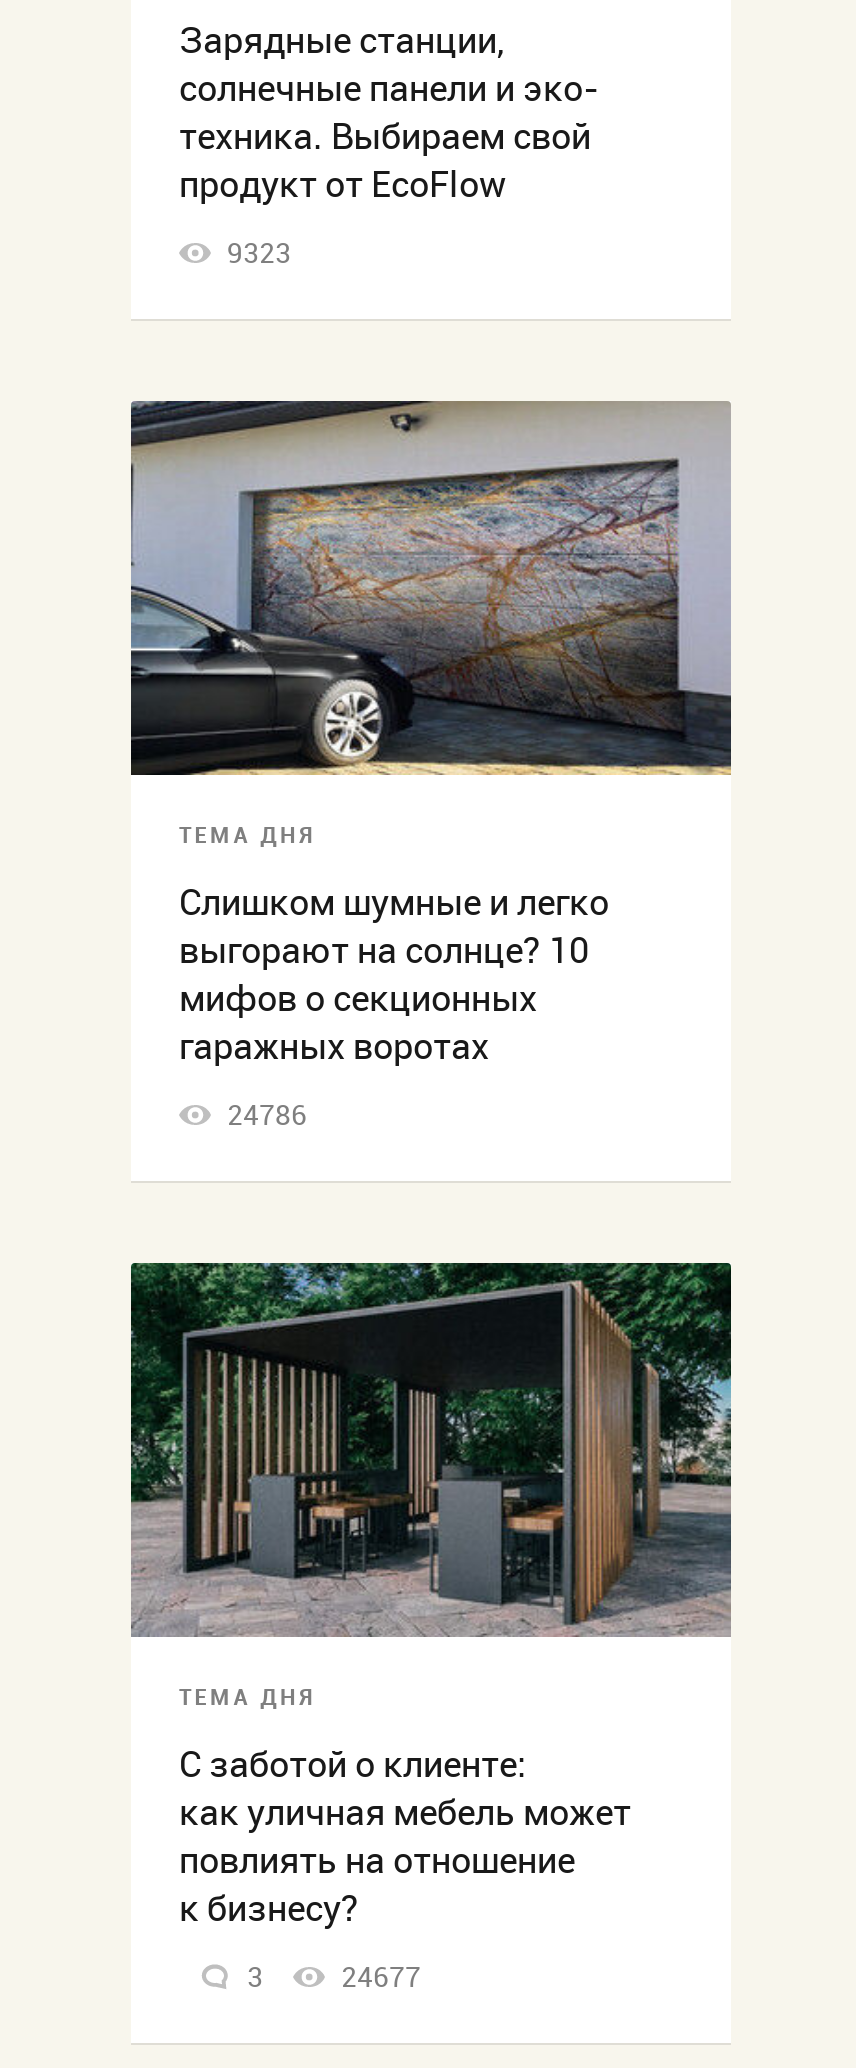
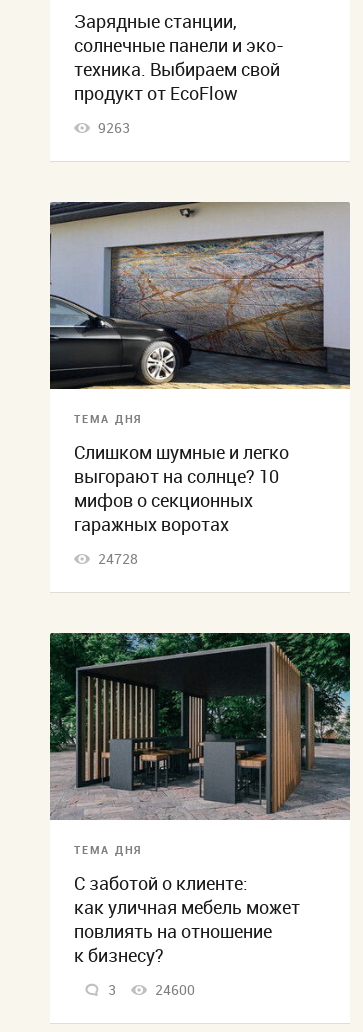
- 9323
+ 9263

- 24786
+ 24728

- 24677
+ 24600
